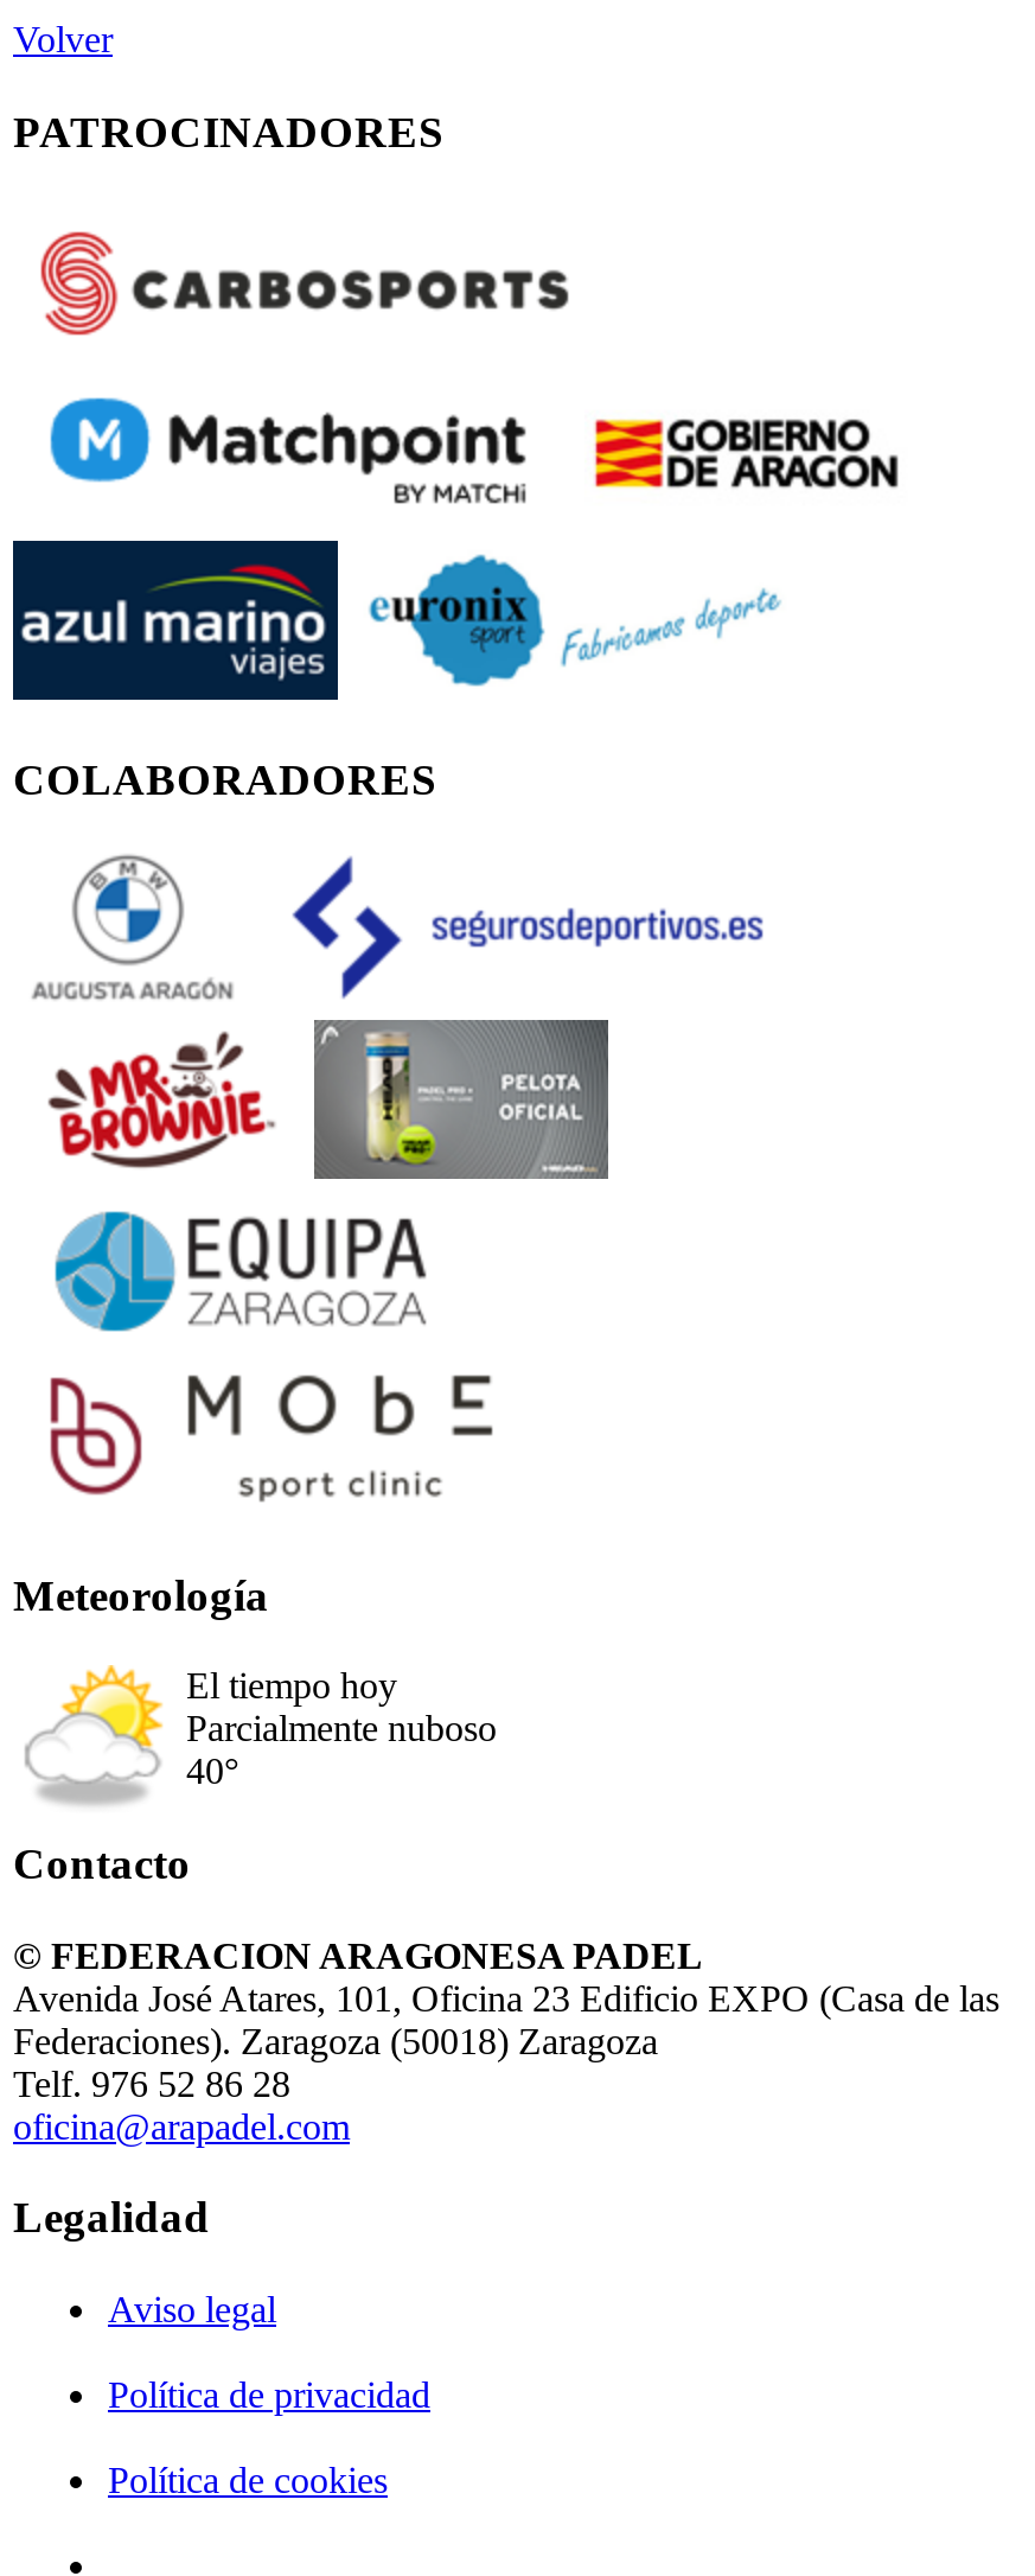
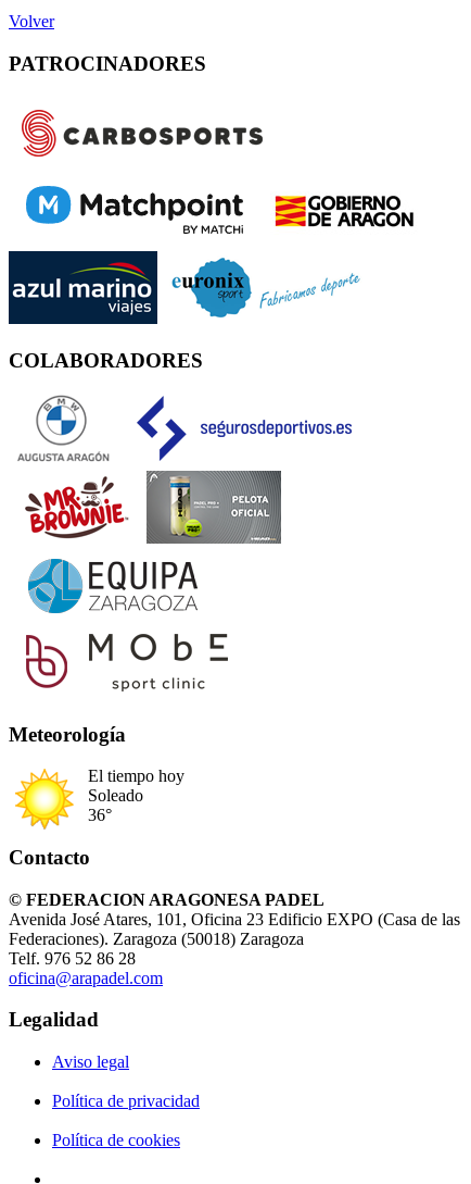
- [image]
- Parcialmente nuboso
- 40°
+ [image]
+ Soleado
+ 36°
